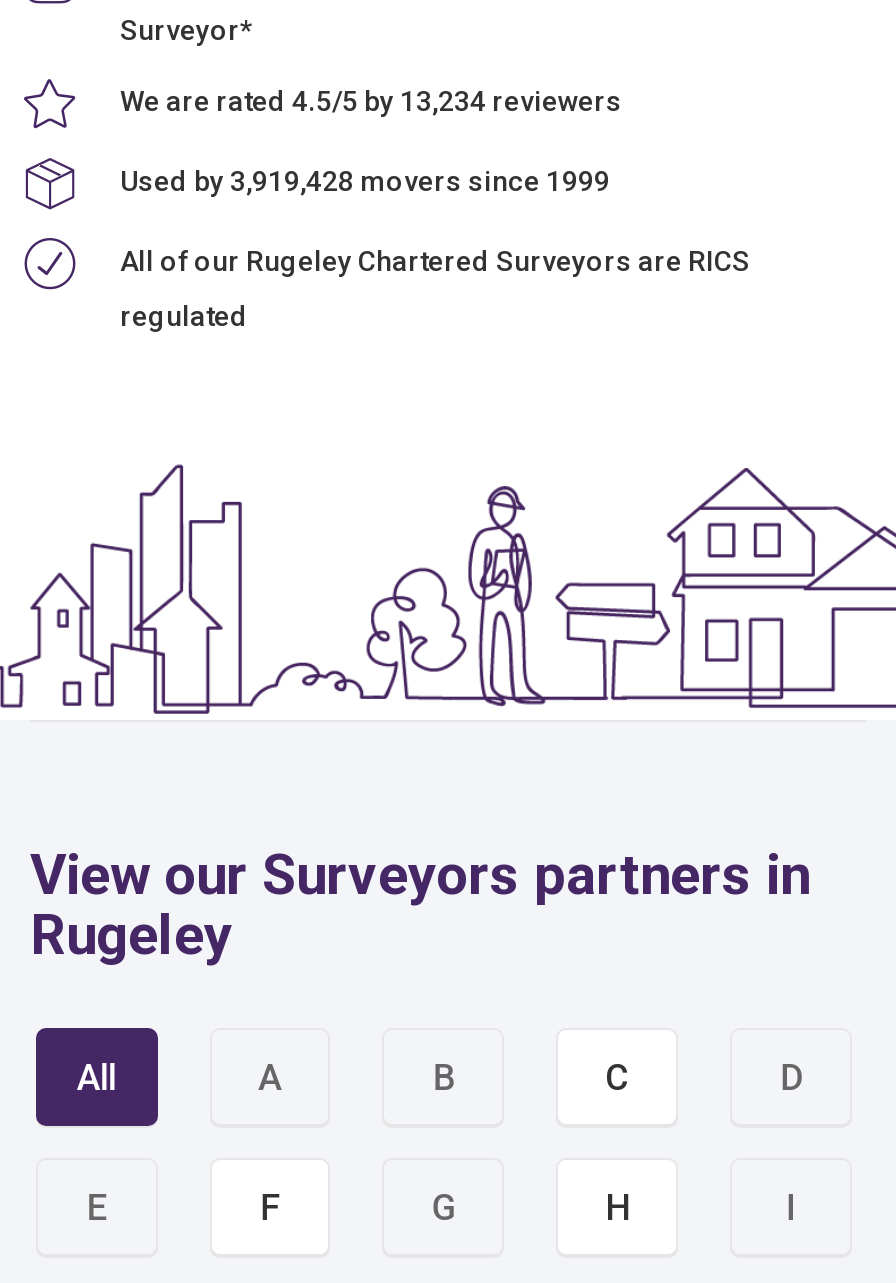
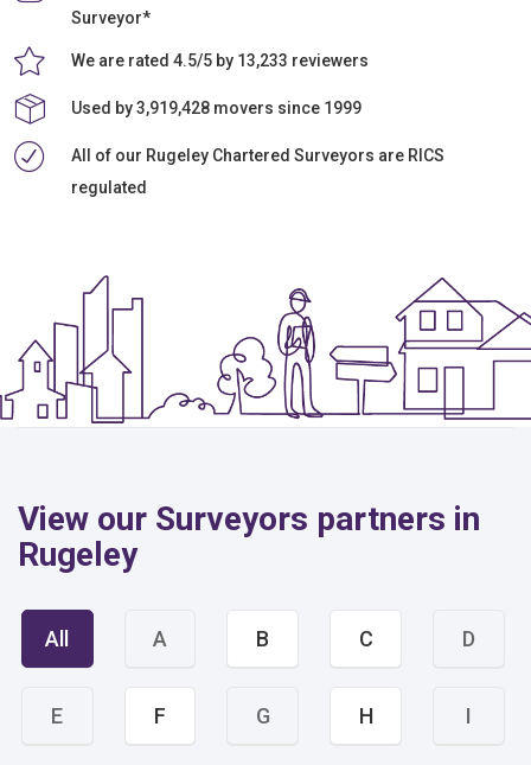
- We are rated 4.5/5 by 13,234 reviewers
+ We are rated 4.5/5 by 13,233 reviewers
